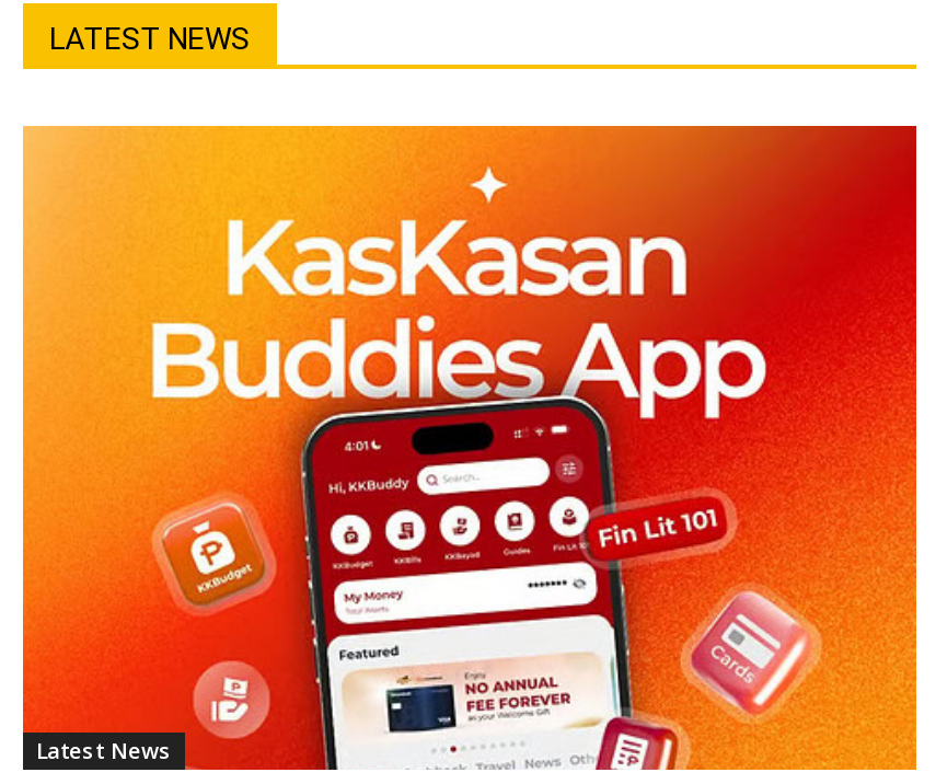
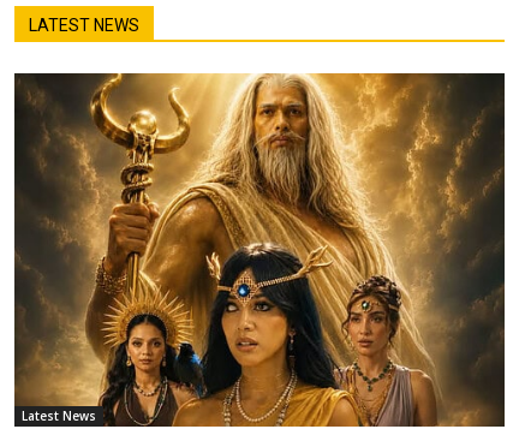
- [image]
+ [image]
